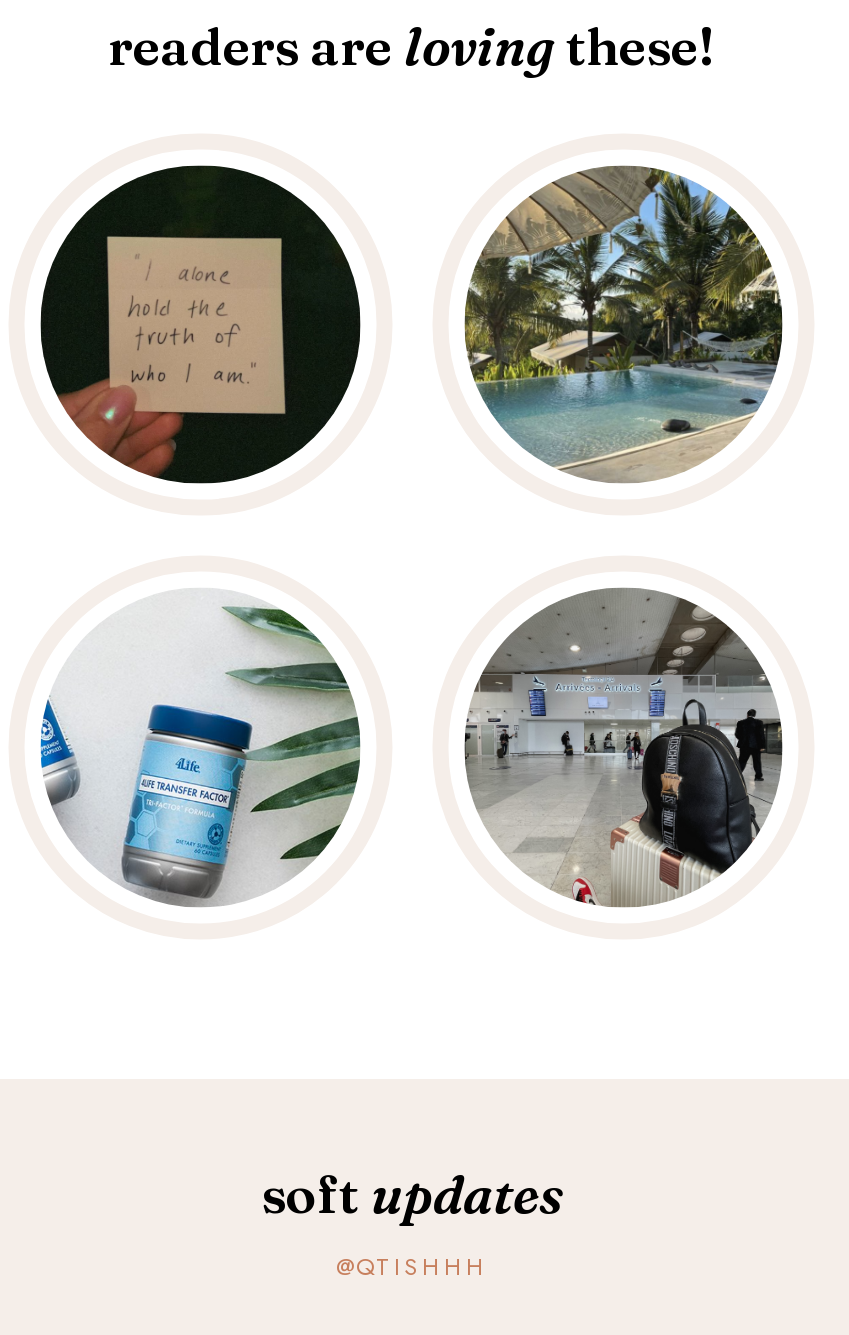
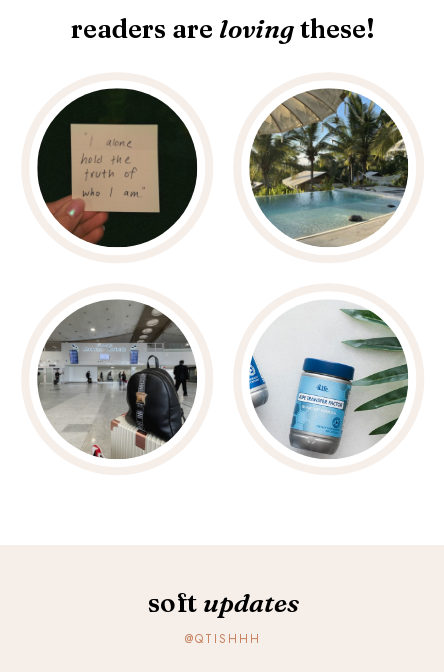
- [image]
+ [image]

- [image]
+ [image]
